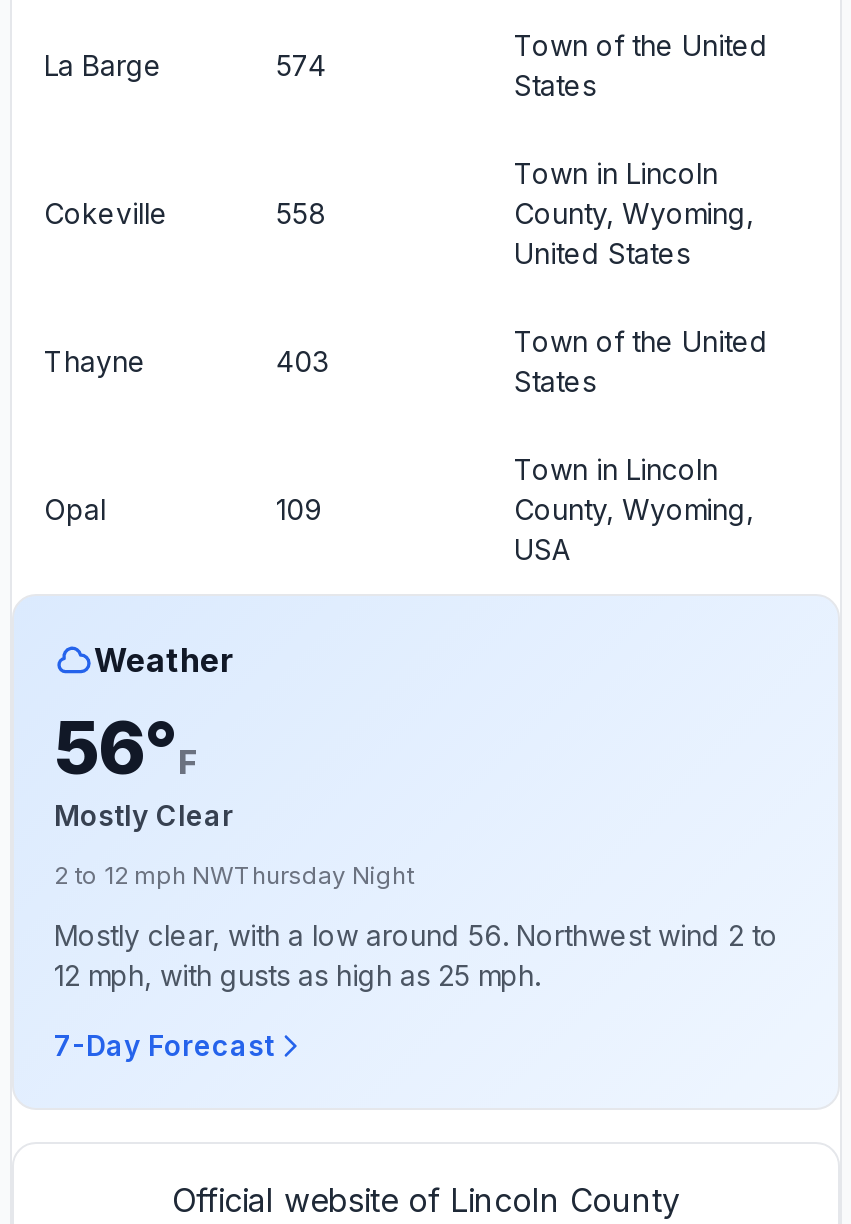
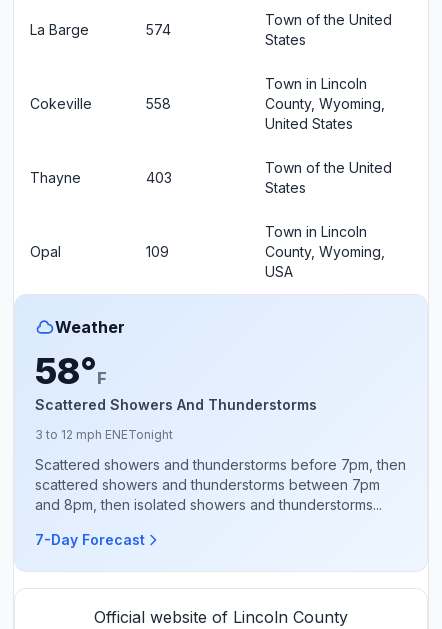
- 56°F
- Mostly Clear
+ 58°F
+ Scattered Showers And Thunderstorms

- 2 to 12 mph NWThursday Night
+ 3 to 12 mph ENETonight

- Mostly clear, with a low around 56. Northwest wind 2 to
- 12 mph, with gusts as high as 25 mph.
+ Scattered showers and thunderstorms before 7pm, then
+ scattered showers and thunderstorms between 7pm
+ and 8pm, then isolated showers and thunderstorms...
